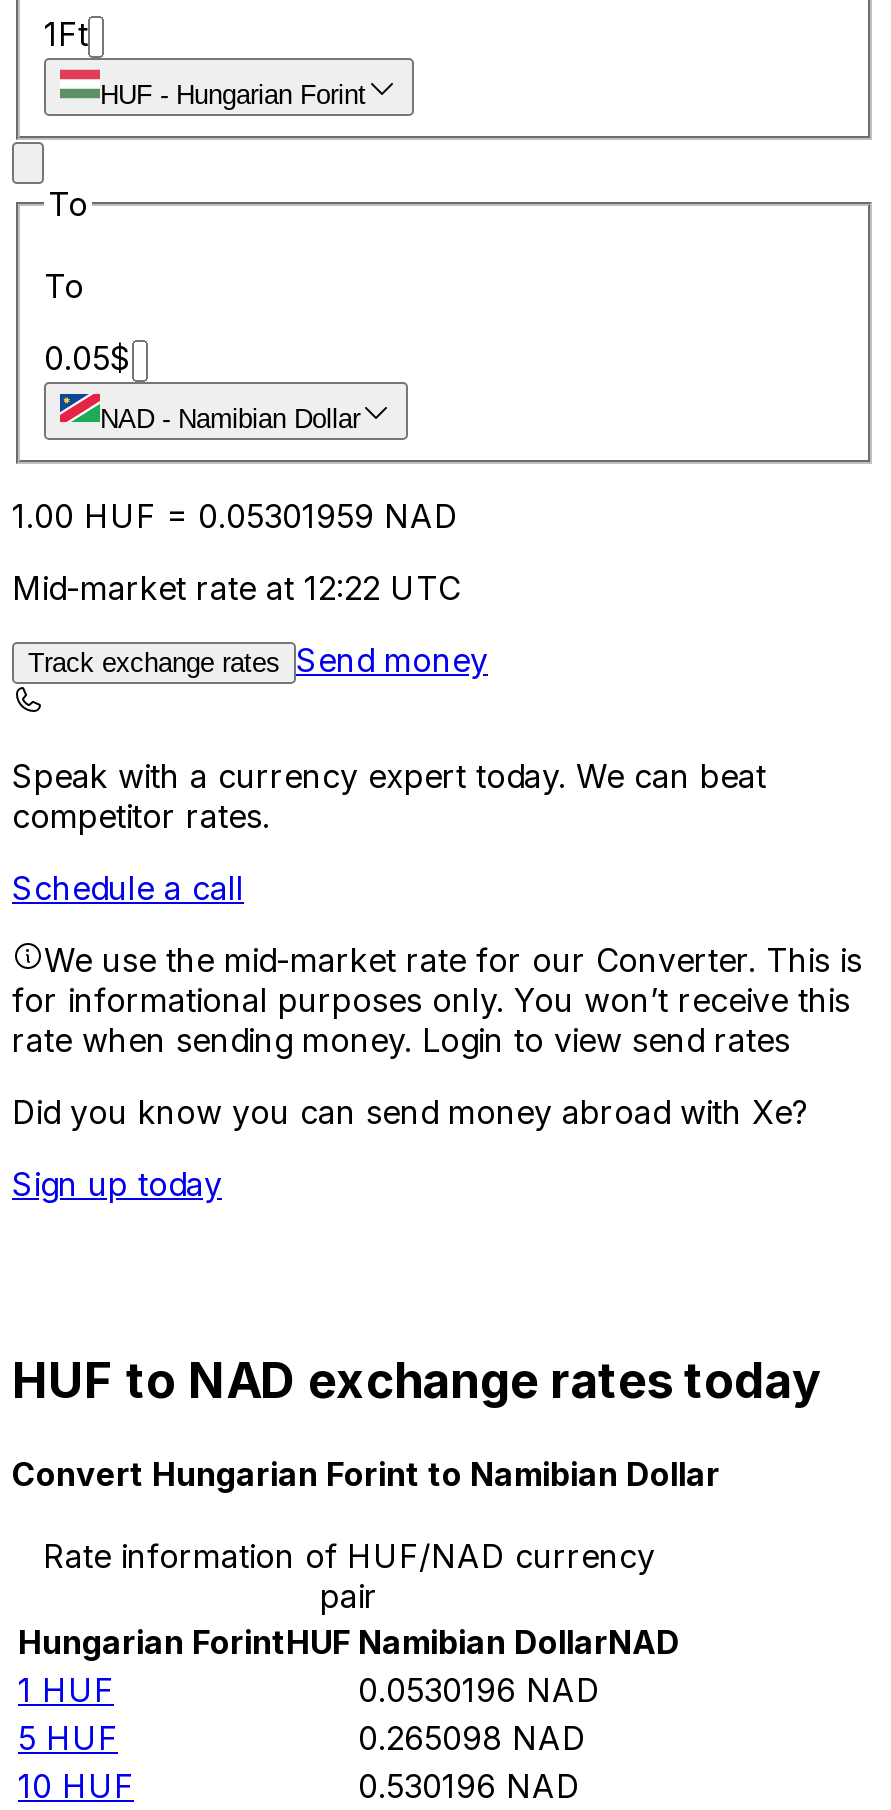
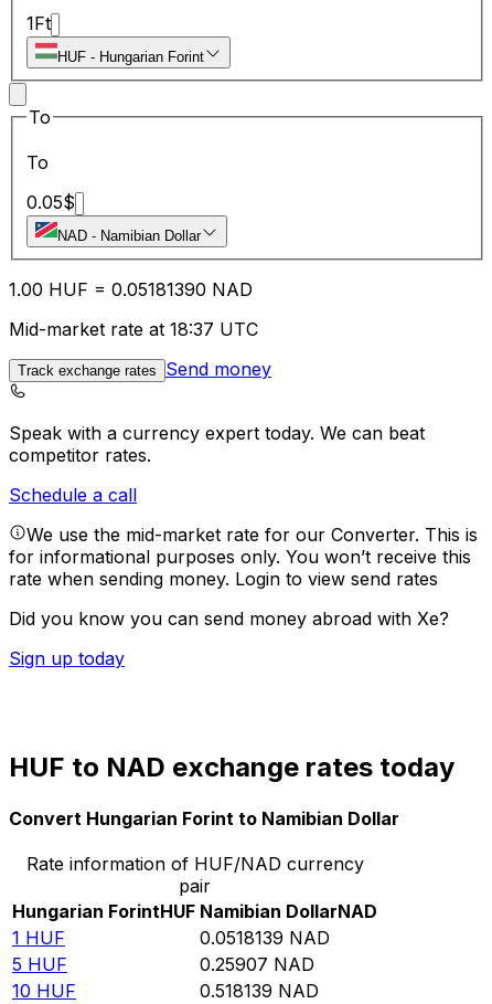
- 1.00 HUF = 0.05301959 NAD
+ 1.00 HUF = 0.05181390 NAD

- Mid-market rate at 12:22 UTC
+ Mid-market rate at 18:37 UTC

- 0.0530196 NAD
+ 0.0518139 NAD

- 0.265098 NAD
+ 0.25907 NAD

- 0.530196 NAD
+ 0.518139 NAD
